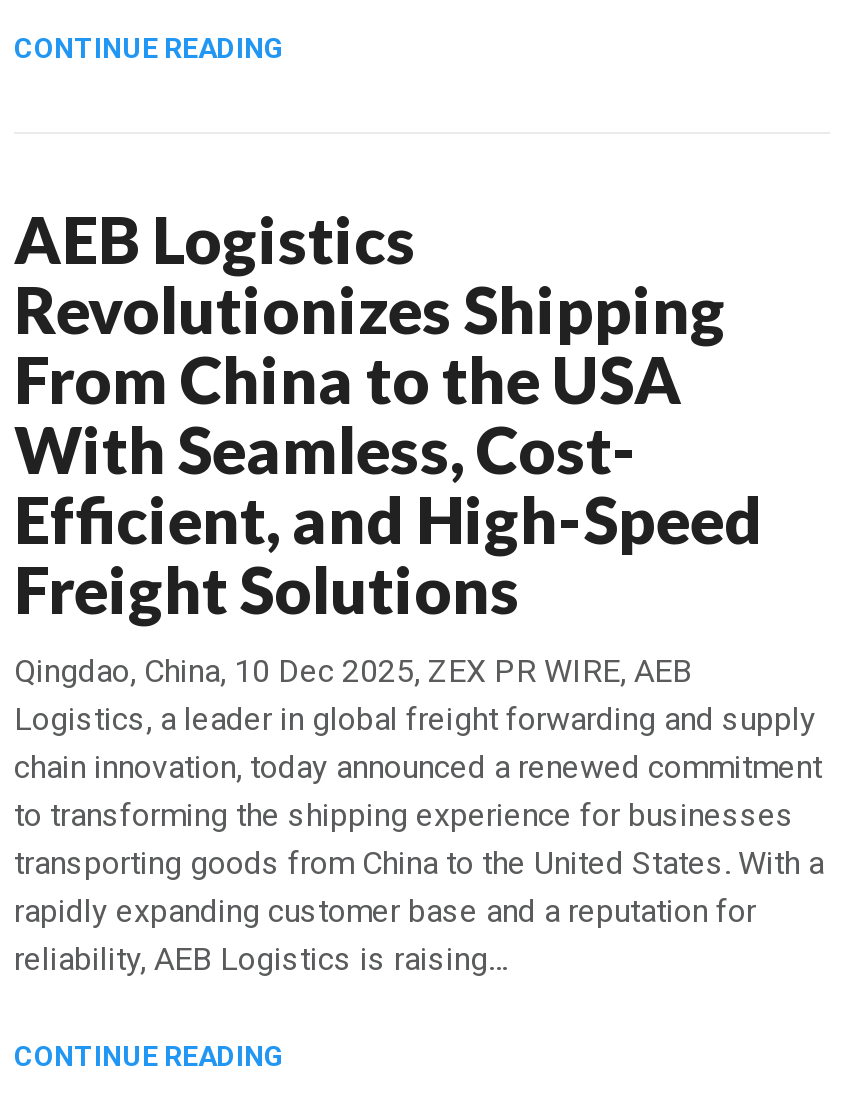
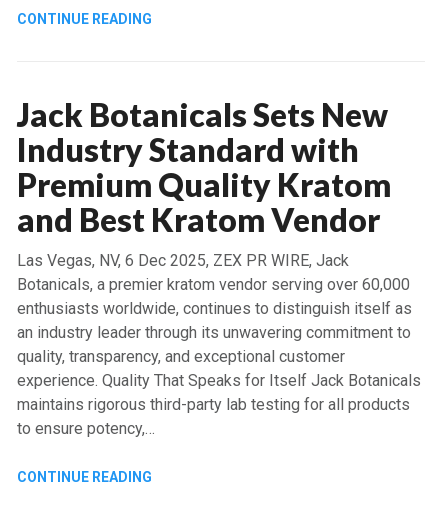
- AEB Logistics
- Revolutionizes Shipping
- From China to the USA
- With Seamless, Cost-
- Efficient, and High-Speed
- Freight Solutions
- Qingdao, China, 10 Dec 2025, ZEX PR WIRE, AEB
- Logistics, a leader in global freight forwarding and supply
- chain innovation, today announced a renewed commitment
- to transforming the shipping experience for businesses
- transporting goods from China to the United States. With a
- rapidly expanding customer base and a reputation for
- reliability, AEB Logistics is raising…
+ Jack Botanicals Sets New
+ Industry Standard with
+ Premium Quality Kratom
+ and Best Kratom Vendor
+ Las Vegas, NV, 6 Dec 2025, ZEX PR WIRE, Jack
+ Botanicals, a premier kratom vendor serving over 60,000
+ enthusiasts worldwide, continues to distinguish itself as
+ an industry leader through its unwavering commitment to
+ quality, transparency, and exceptional customer
+ experience. Quality That Speaks for Itself Jack Botanicals
+ maintains rigorous third-party lab testing for all products
+ to ensure potency,…
